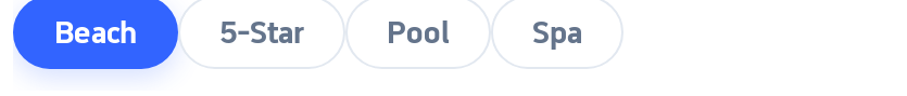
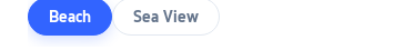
- 5-Star
- Pool
- Spa
+ Sea View
